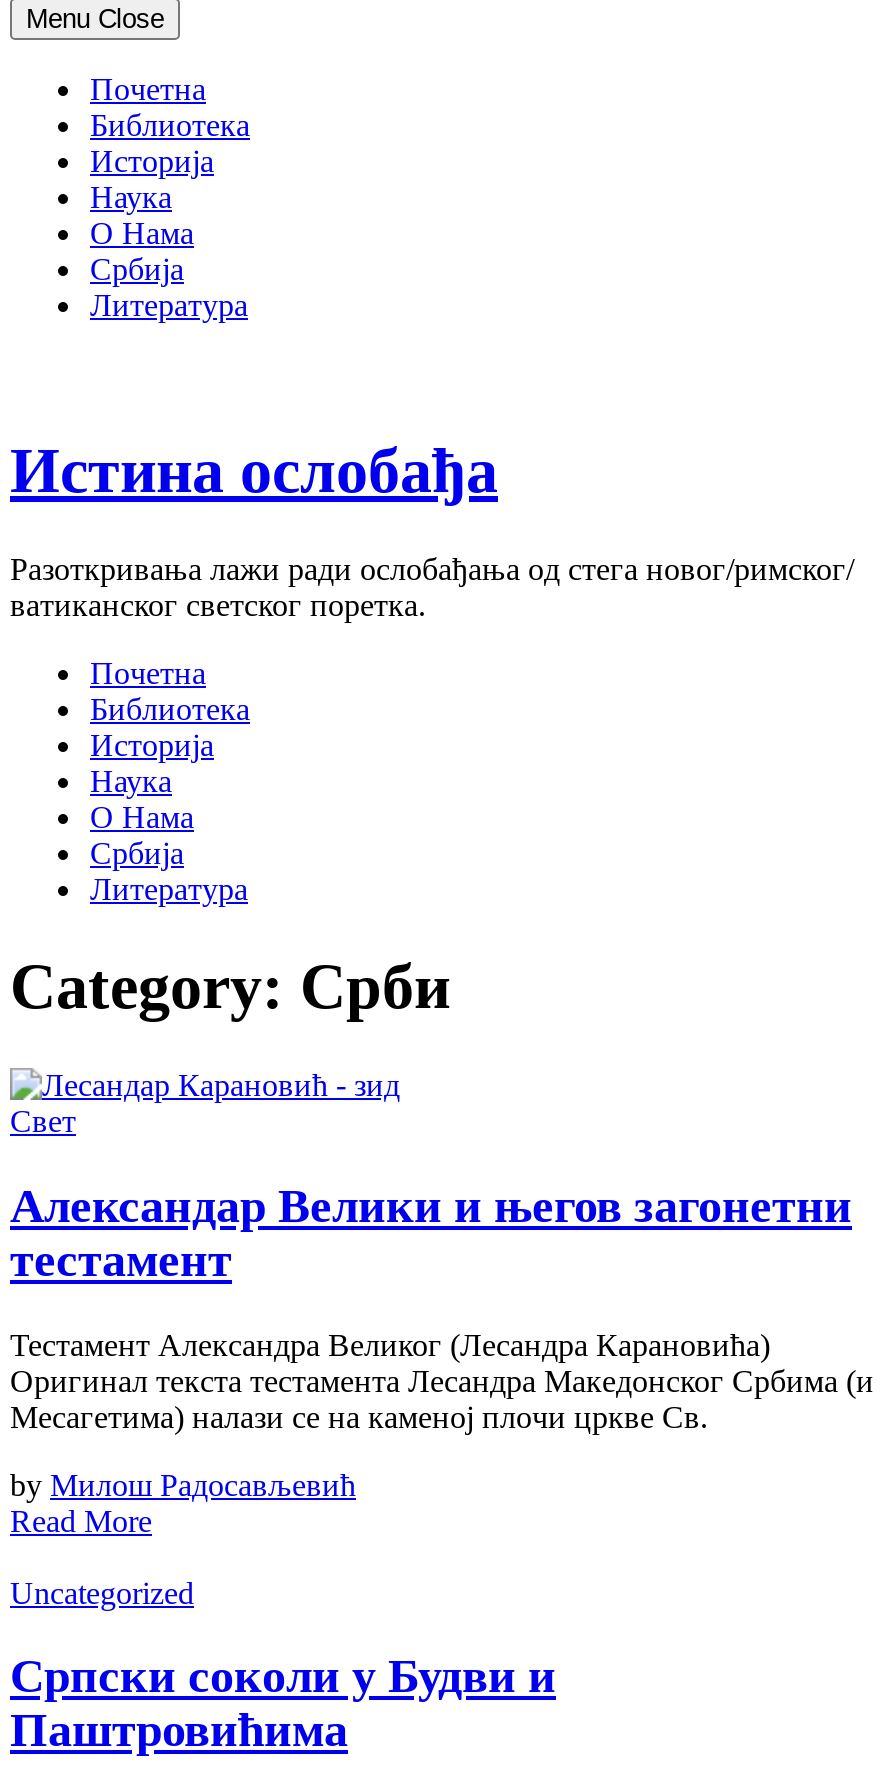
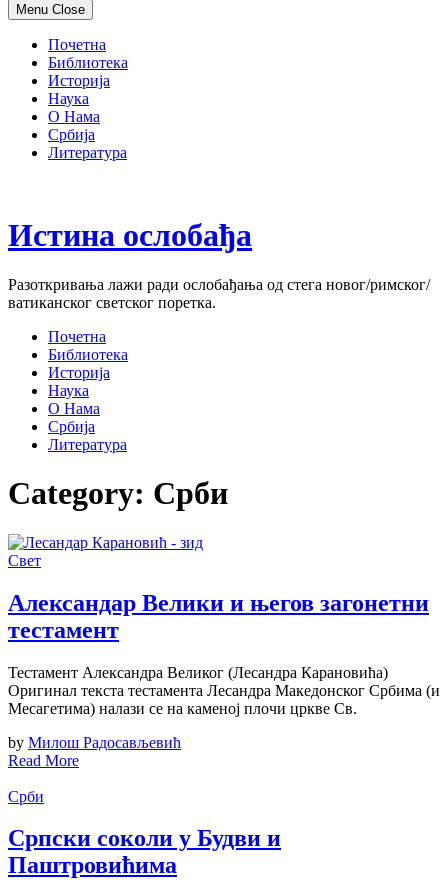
- Uncategorized
+ Срби
